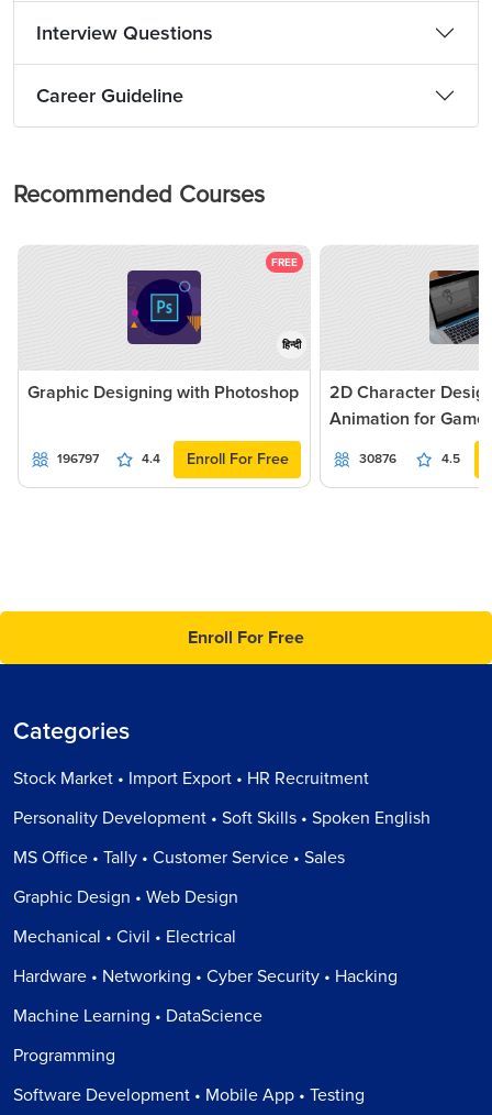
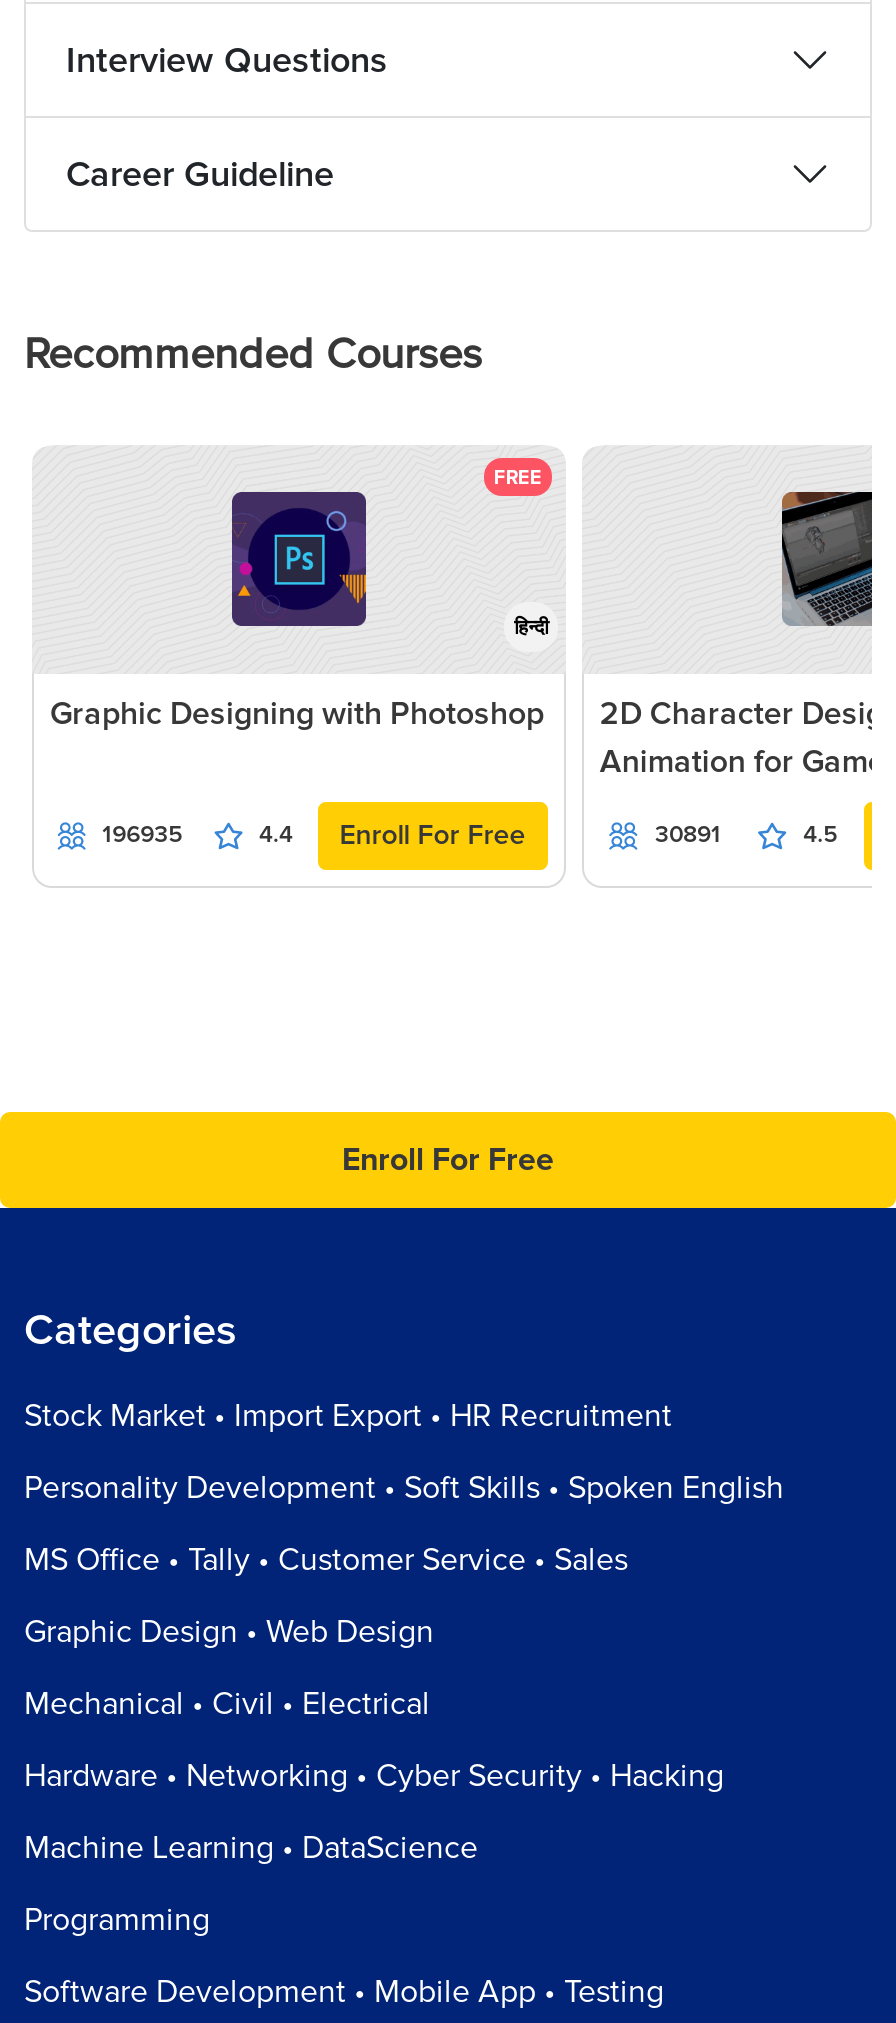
- 196797
+ 196935

- 30876
+ 30891
